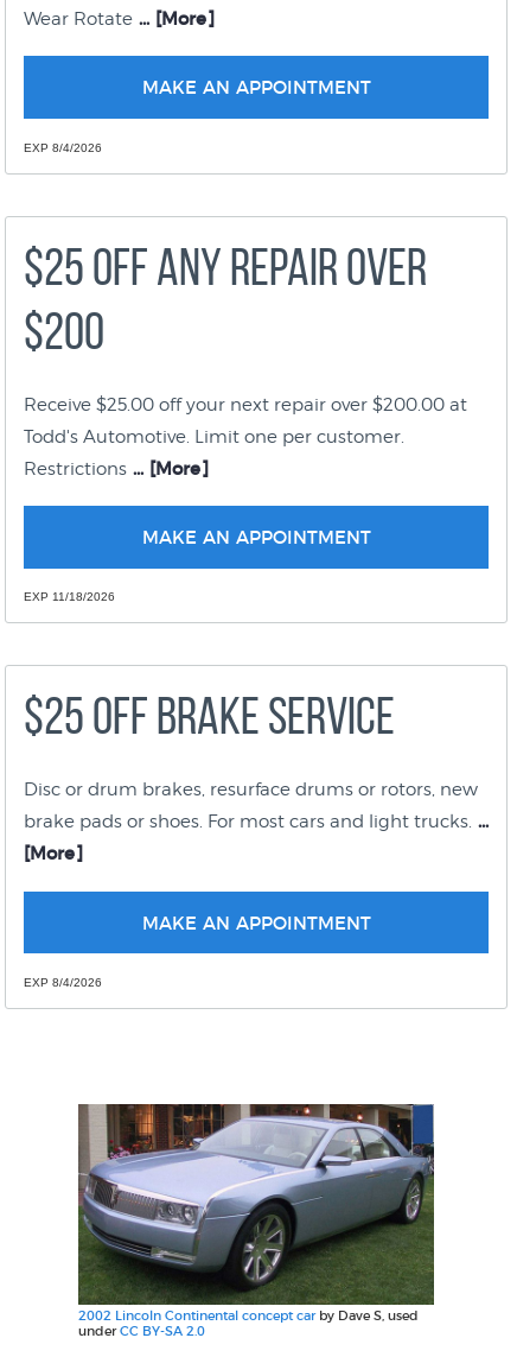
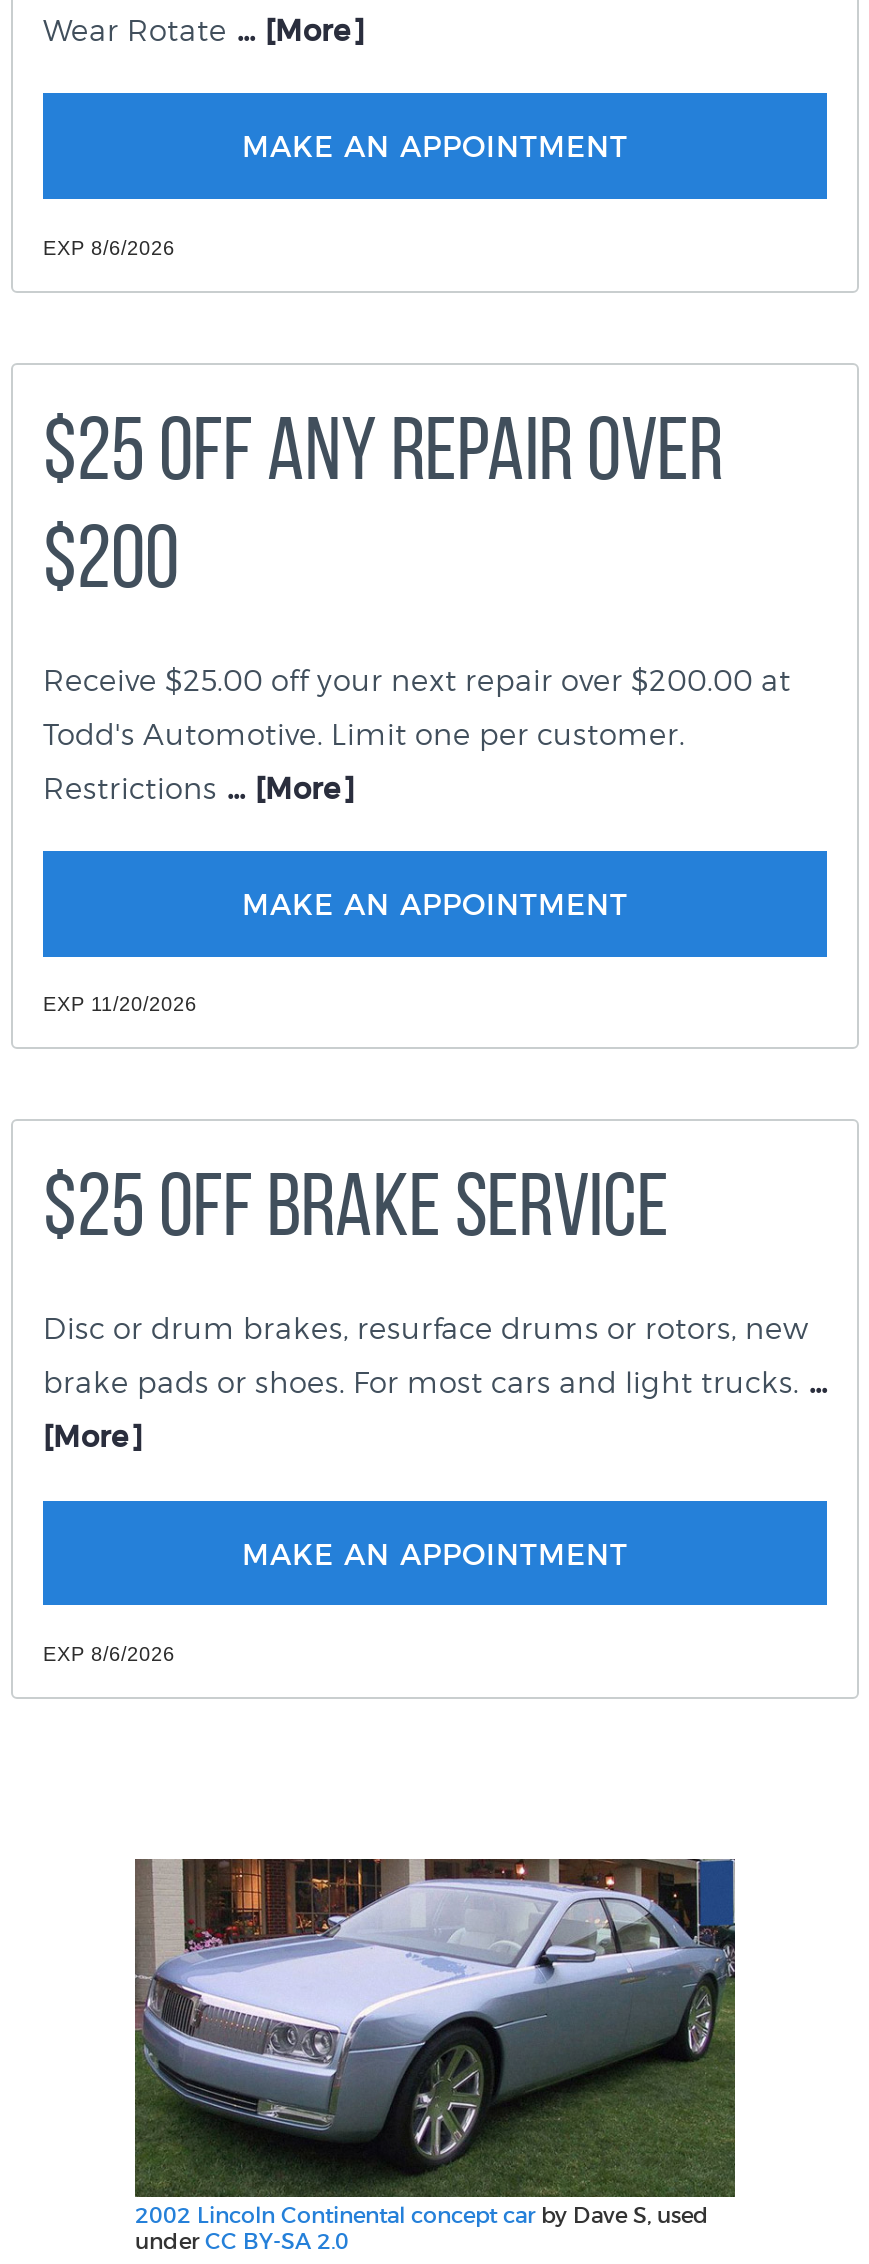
- EXP 8/4/2026
+ EXP 8/6/2026

- EXP 11/18/2026
+ EXP 11/20/2026

- EXP 8/4/2026
+ EXP 8/6/2026
